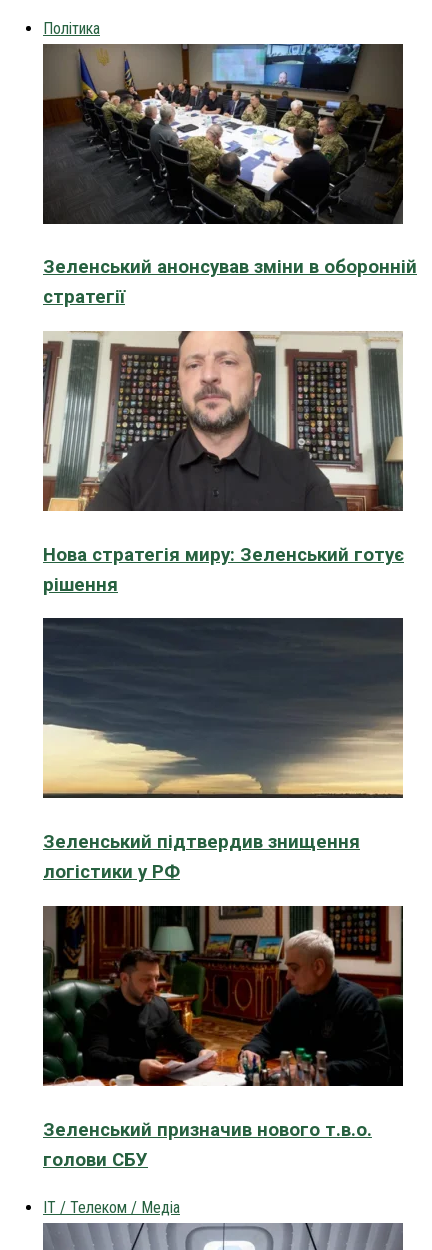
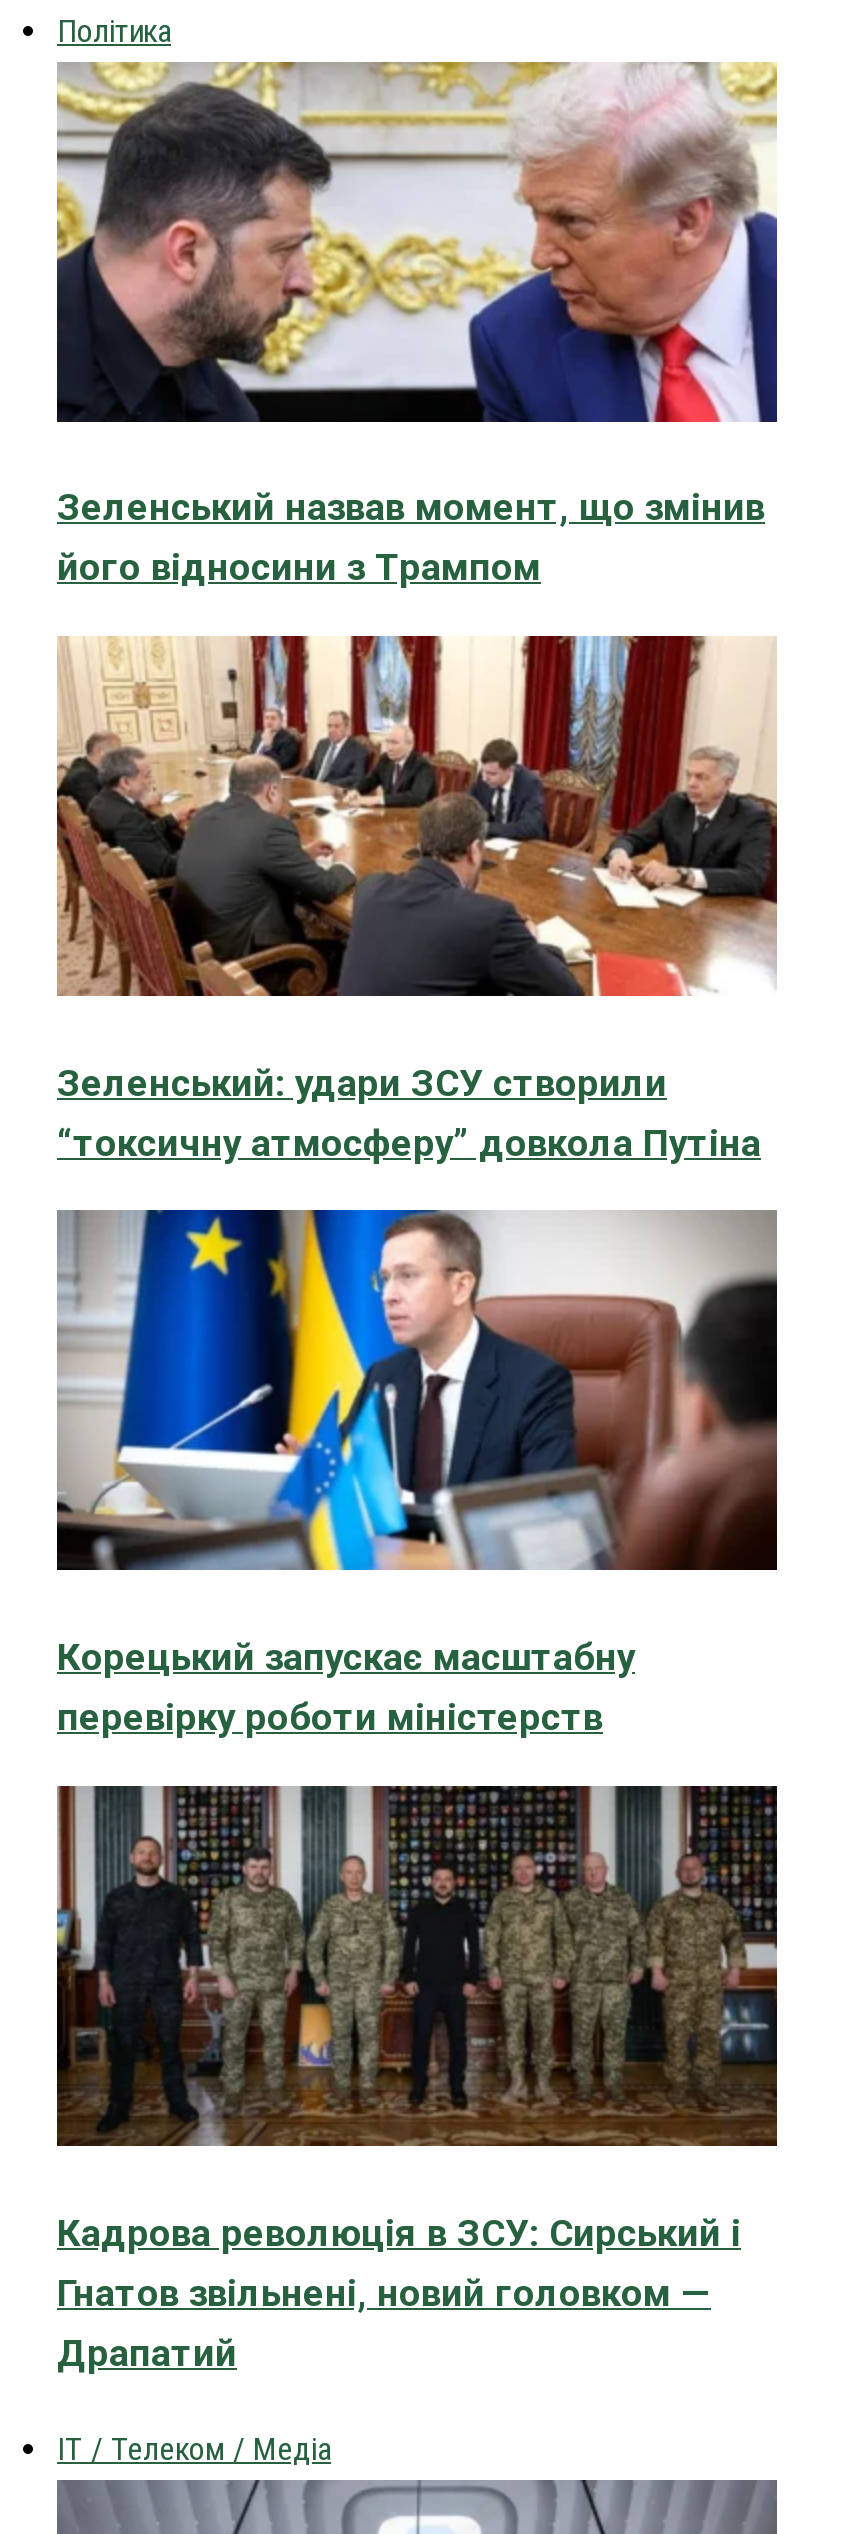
- [image]
- Зеленський анонсував зміни в оборонній
- стратегії
+ [image]
+ Зеленський назвав момент, що змінив
+ його відносини з Трампом

- [image]
- Нова стратегія миру: Зеленський готує
- рішення
+ [image]
+ Зеленський: удари ЗСУ створили
+ “токсичну атмосферу” довкола Путіна

- [image]
- Зеленський підтвердив знищення
- логістики у РФ
+ [image]
+ Корецький запускає масштабну
+ перевірку роботи міністерств

- [image]
- Зеленський призначив нового т.в.о.
- голови СБУ
+ [image]
+ Кадрова революція в ЗСУ: Сирський і
+ Гнатов звільнені, новий головком —
+ Драпатий
